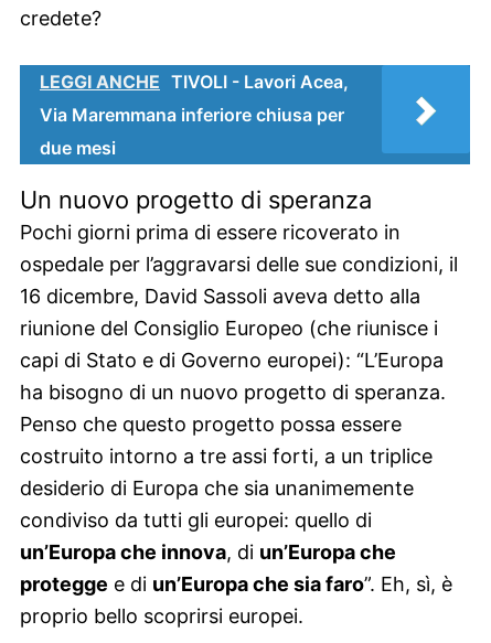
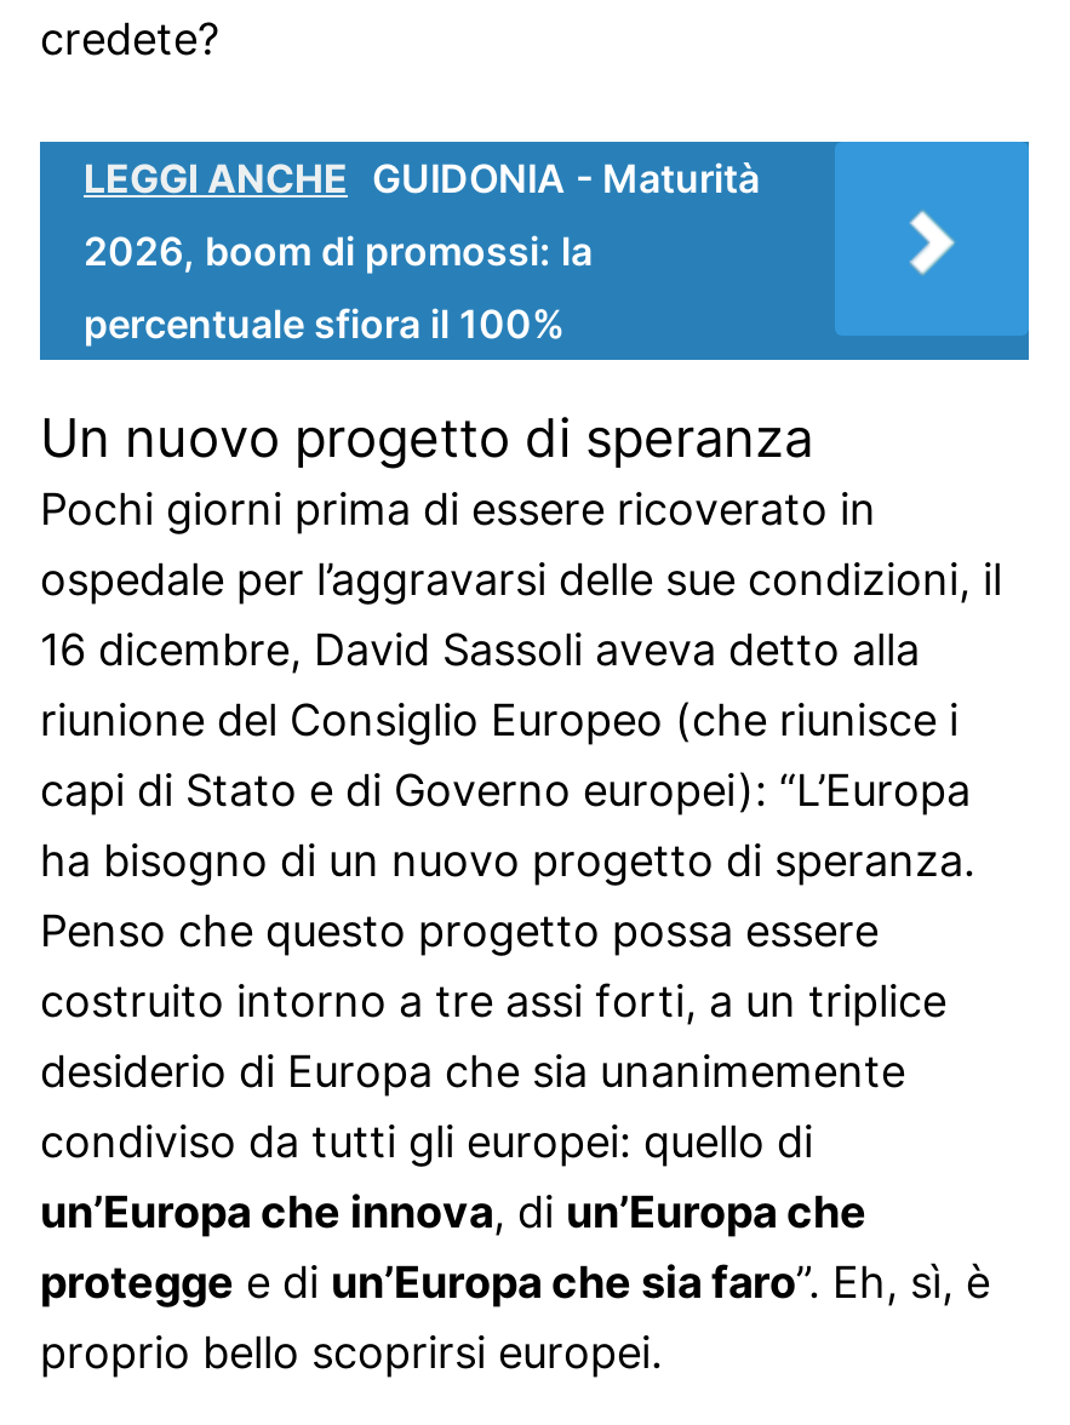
- LEGGI ANCHE TIVOLI - Lavori Acea,
+ LEGGI ANCHE GUIDONIA - Maturità

- Via Maremmana inferiore chiusa per
+ 2026, boom di promossi: la

- due mesi
+ percentuale sfiora il 100%
